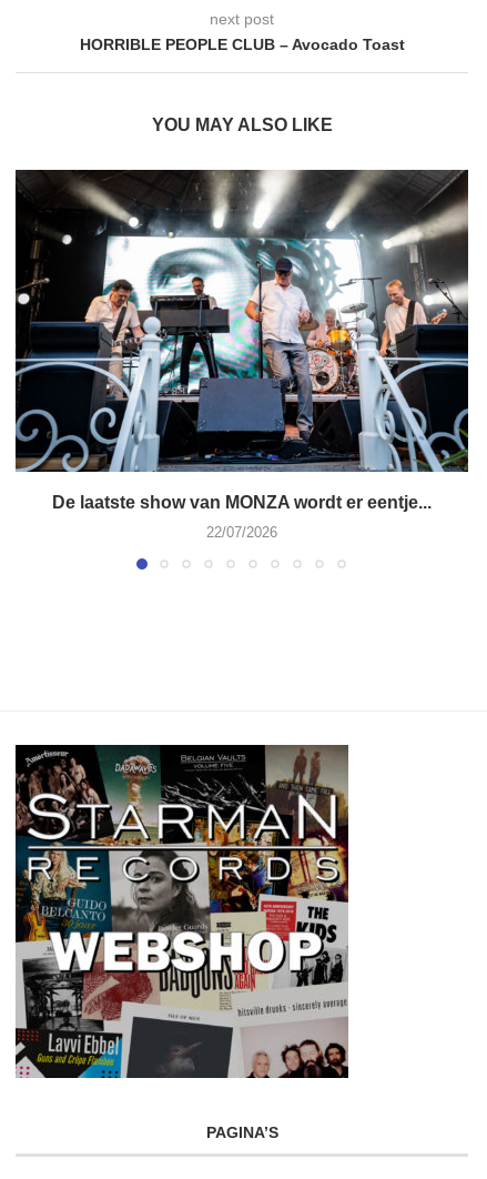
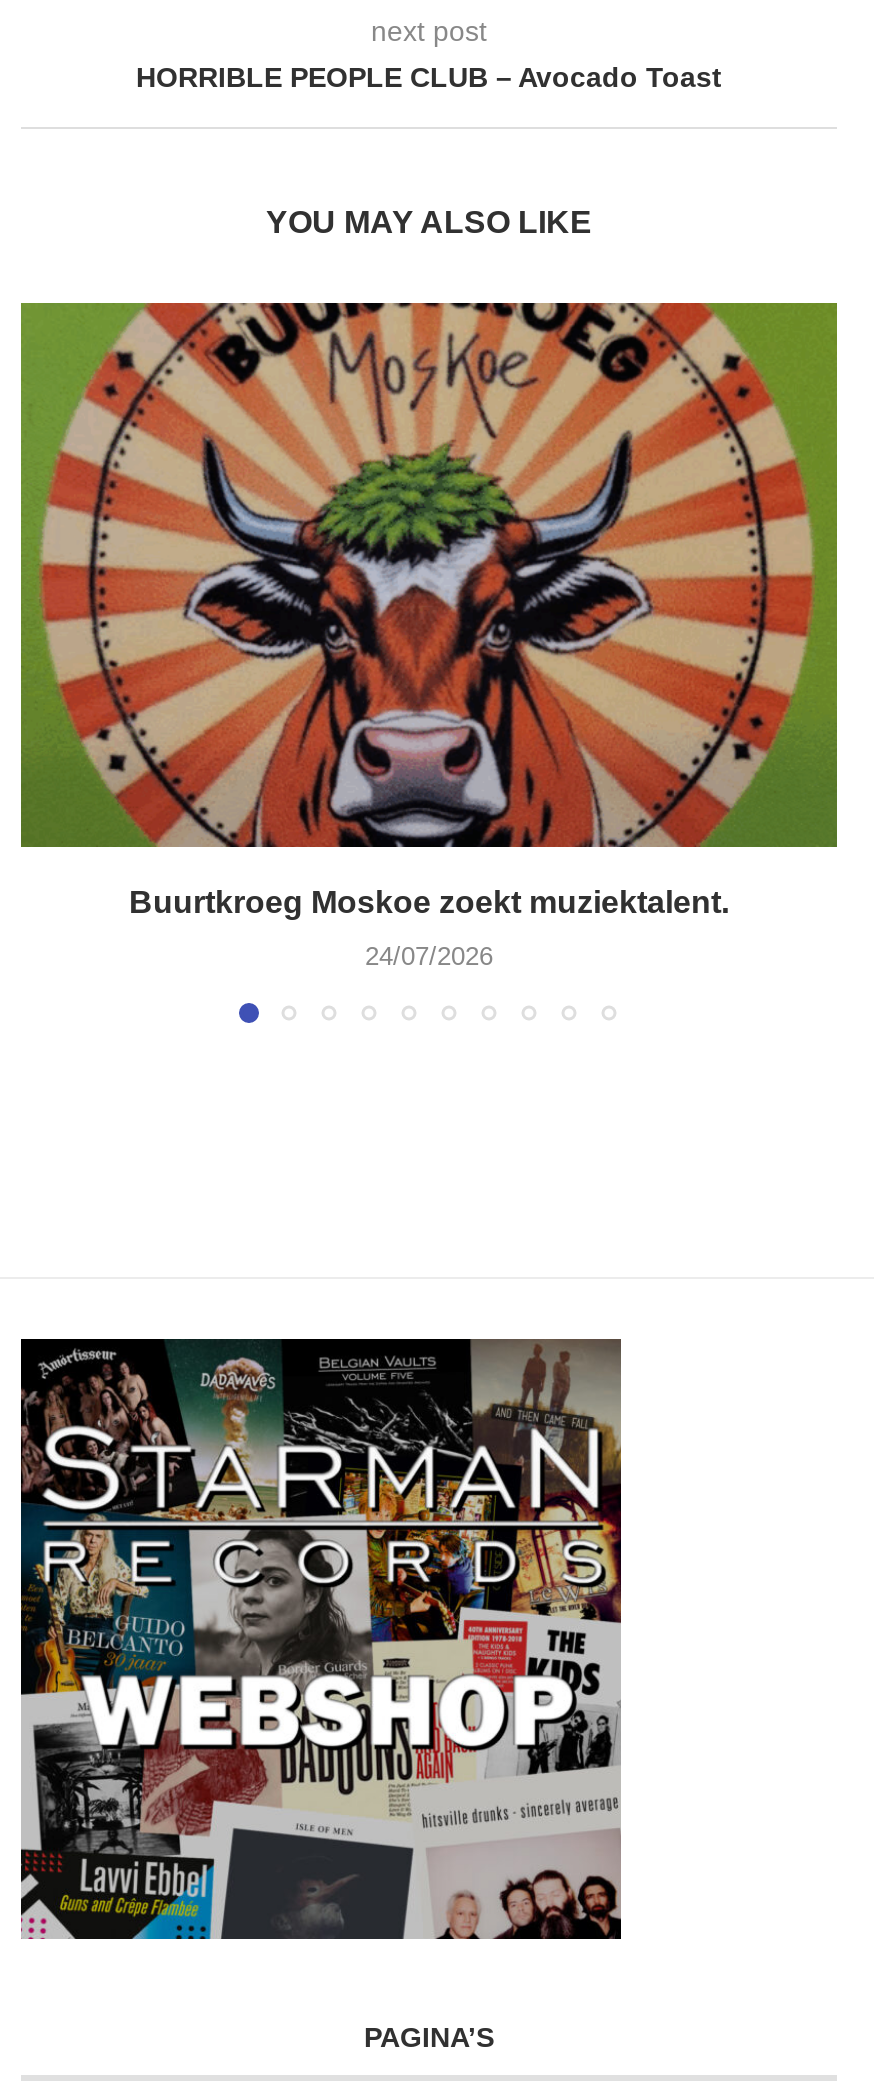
- [image]
- De laatste show van MONZA wordt er eentje...
+ [image]
+ Buurtkroeg Moskoe zoekt muziektalent.

- 22/07/2026
+ 24/07/2026
